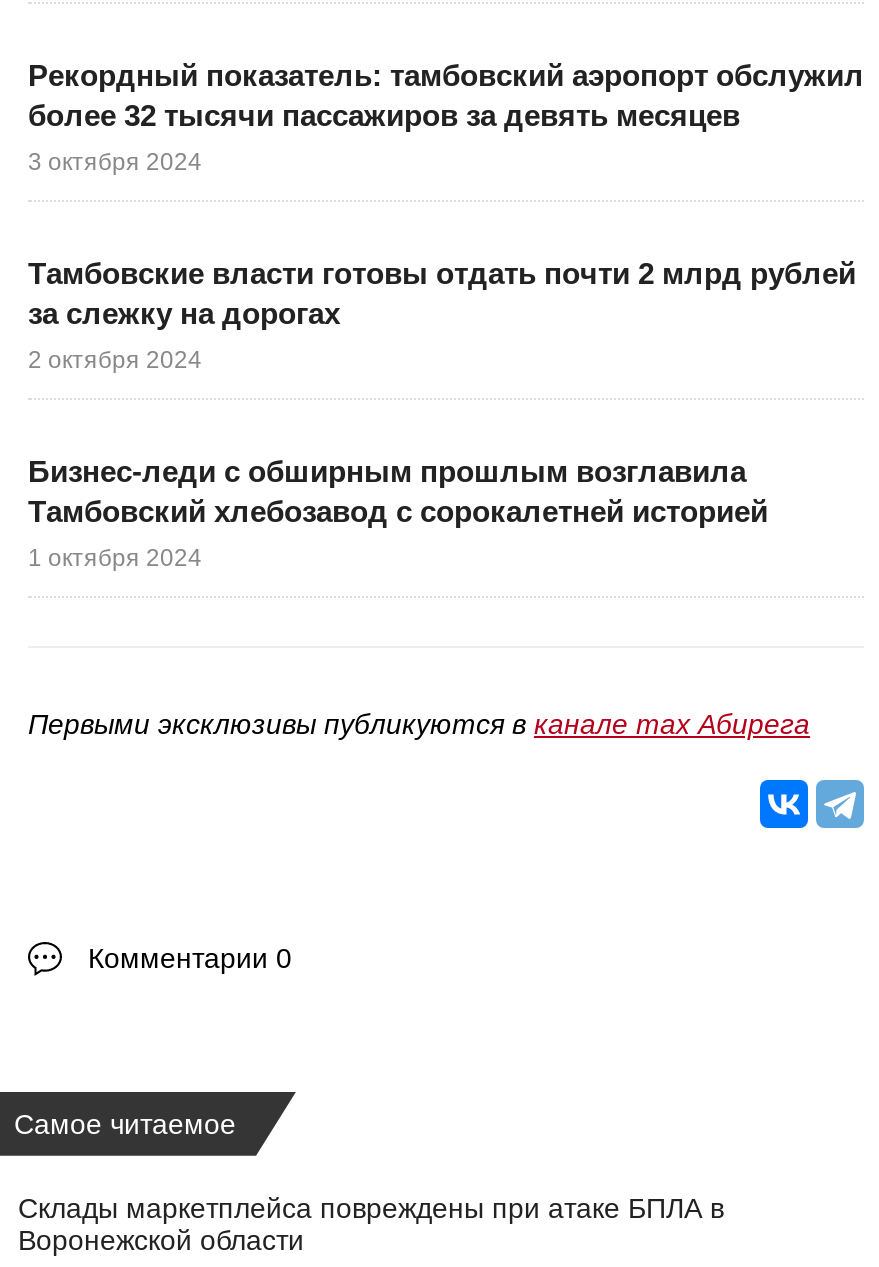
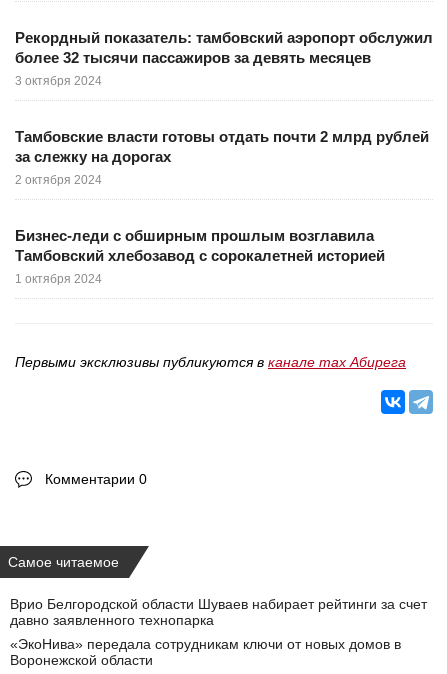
- Склады маркетплейса повреждены при атаке БПЛА в
+ Врио Белгородской области Шуваев набирает рейтинги за счет
+ давно заявленного технопарка
+ «ЭкоНива» передала сотрудникам ключи от новых домов в
